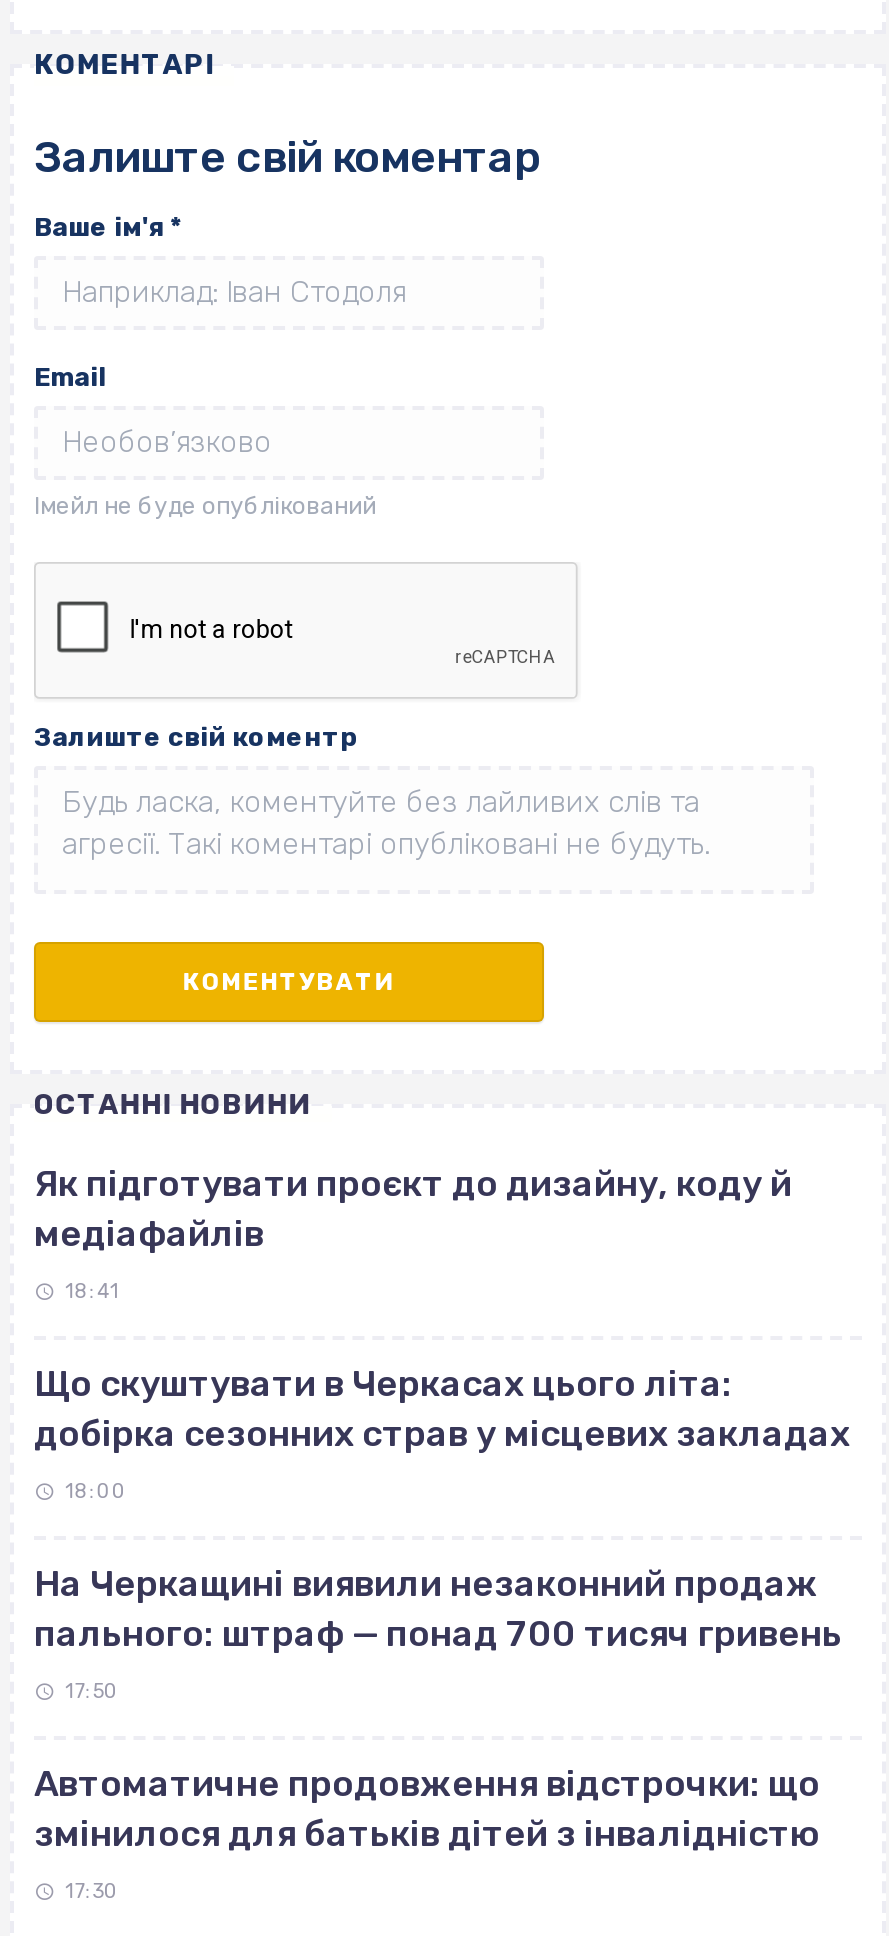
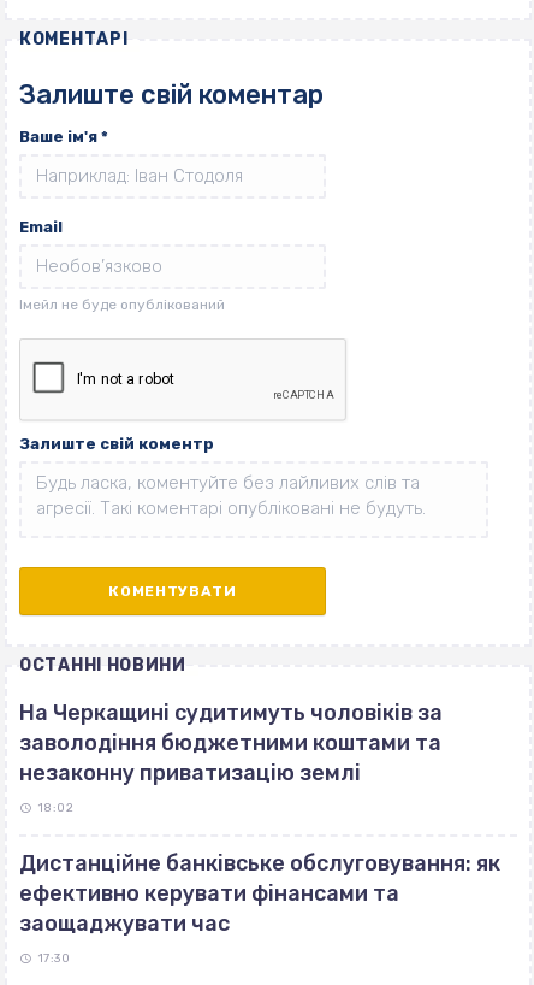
- Як підготувати проєкт до дизайну, коду й
- медіафайлів
- 18:41
- Що скуштувати в Черкасах цього літа:
- добірка сезонних страв у місцевих закладах
- 18:00
- На Черкащині виявили незаконний продаж
- пального: штраф — понад 700 тисяч гривень
- 17:50
- Автоматичне продовження відстрочки: що
- змінилося для батьків дітей з інвалідністю
+ На Черкащині судитимуть чоловіків за
+ заволодіння бюджетними коштами та
+ незаконну приватизацію землі
+ 18:02
+ Дистанційне банківське обслуговування: як
+ ефективно керувати фінансами та
+ заощаджувати час
